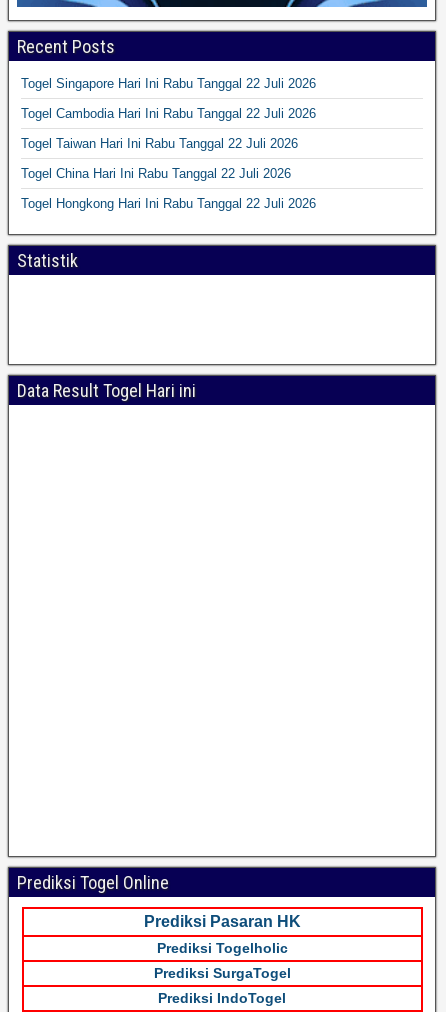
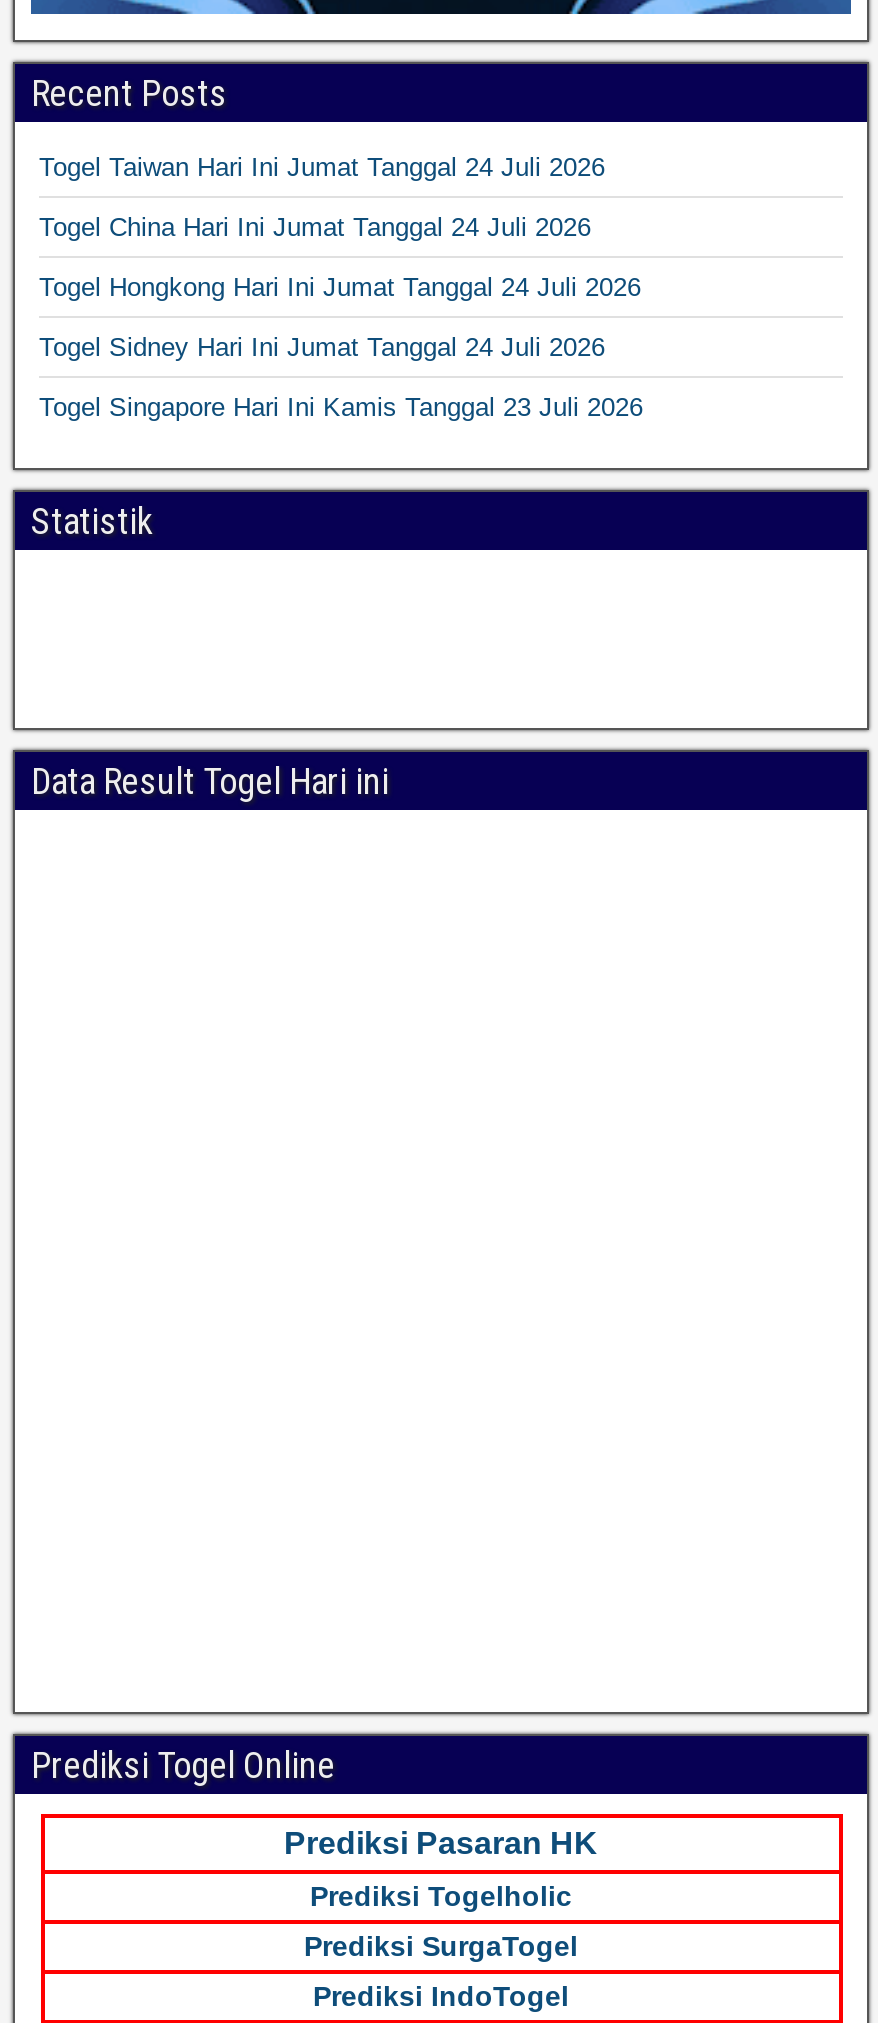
- Togel Singapore Hari Ini Rabu Tanggal 22 Juli 2026
+ Togel Taiwan Hari Ini Jumat Tanggal 24 Juli 2026

- Togel Cambodia Hari Ini Rabu Tanggal 22 Juli 2026
+ Togel China Hari Ini Jumat Tanggal 24 Juli 2026

- Togel Taiwan Hari Ini Rabu Tanggal 22 Juli 2026
+ Togel Hongkong Hari Ini Jumat Tanggal 24 Juli 2026

- Togel China Hari Ini Rabu Tanggal 22 Juli 2026
+ Togel Sidney Hari Ini Jumat Tanggal 24 Juli 2026

- Togel Hongkong Hari Ini Rabu Tanggal 22 Juli 2026
+ Togel Singapore Hari Ini Kamis Tanggal 23 Juli 2026
